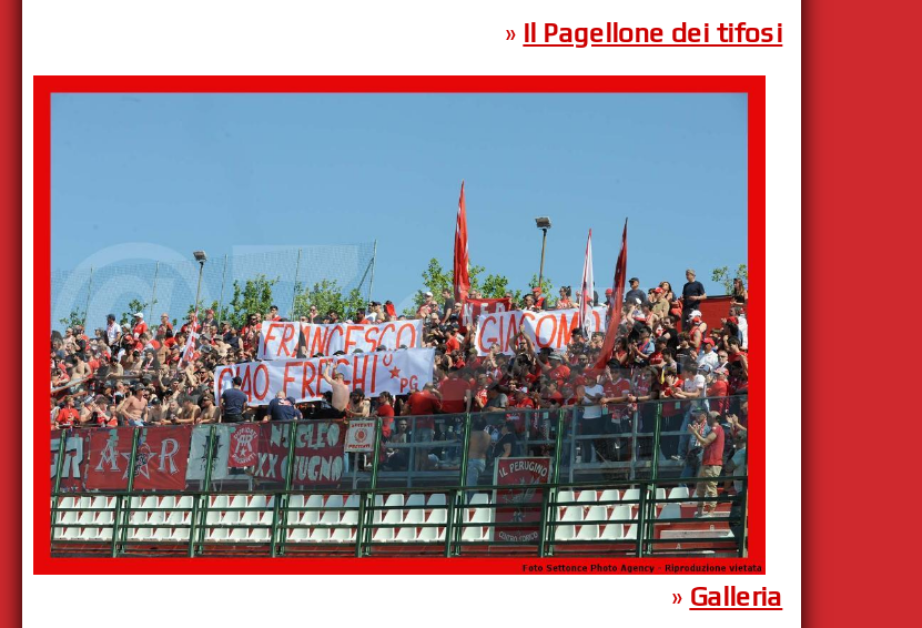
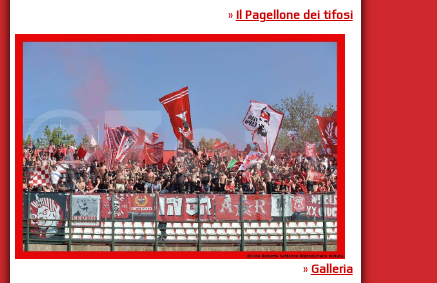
- [image]
+ [image]
